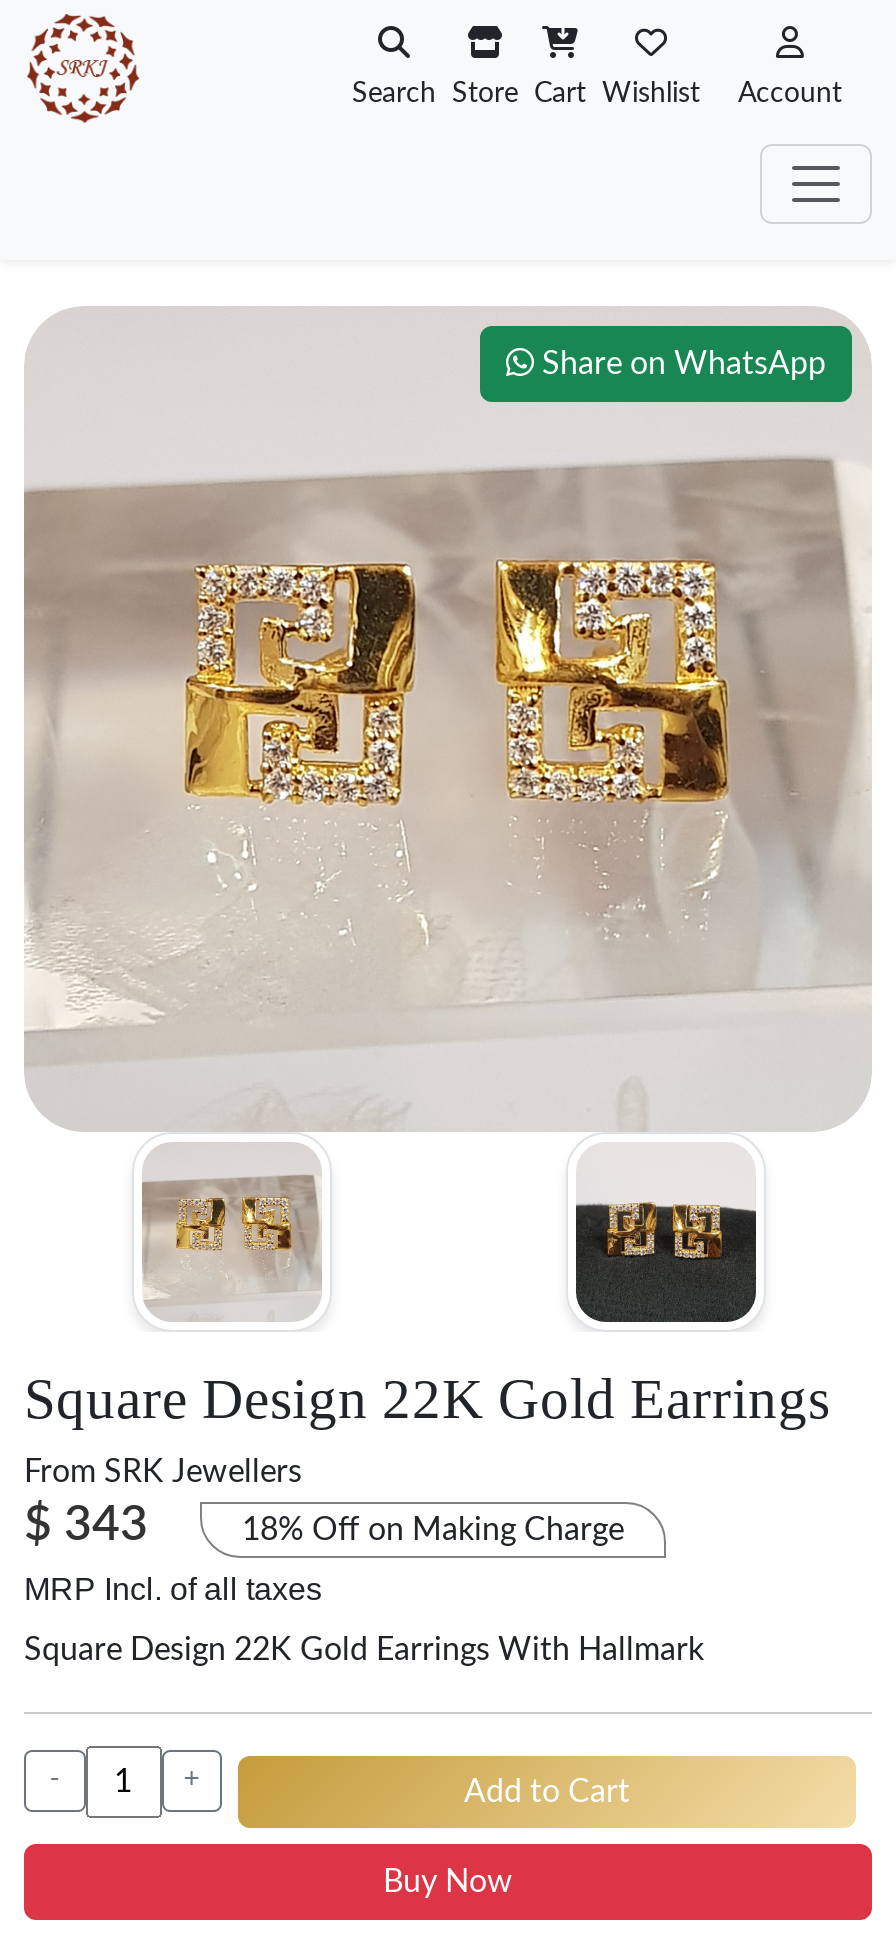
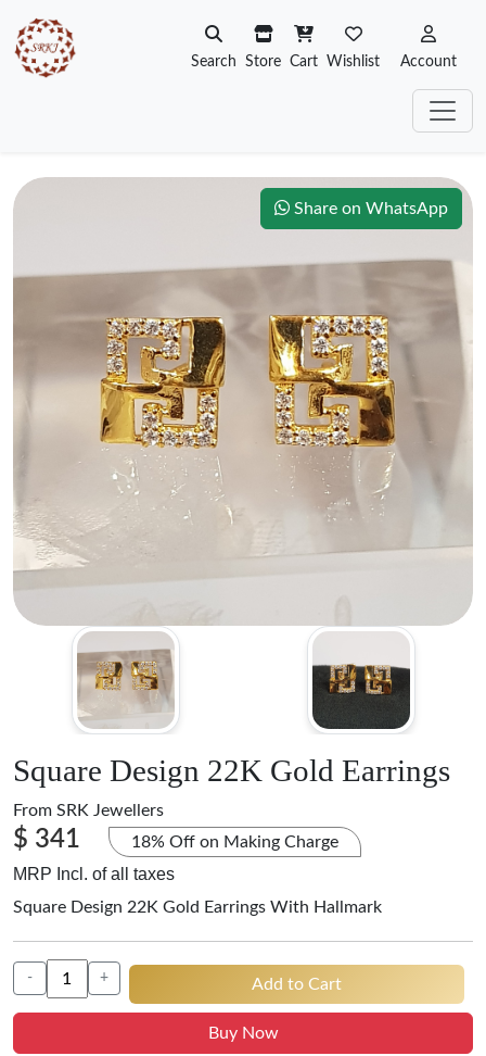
- $ 343
+ $ 341
